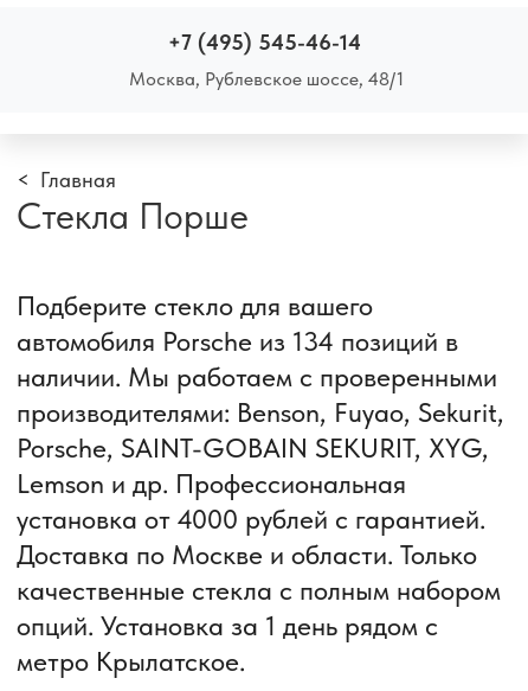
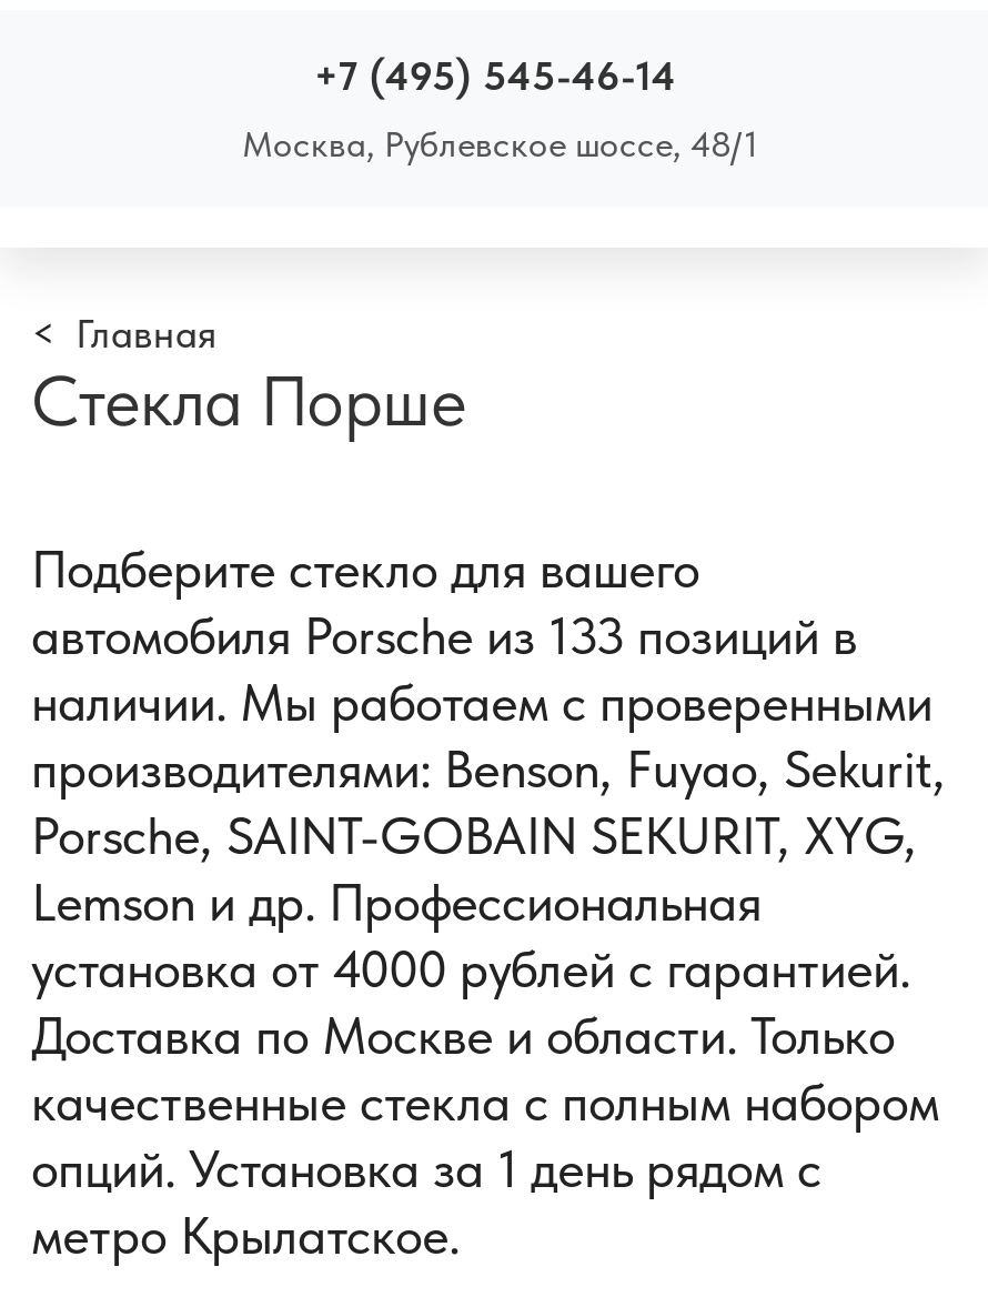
- автомобиля Porsche из 134 позиций в
+ автомобиля Porsche из 133 позиций в
